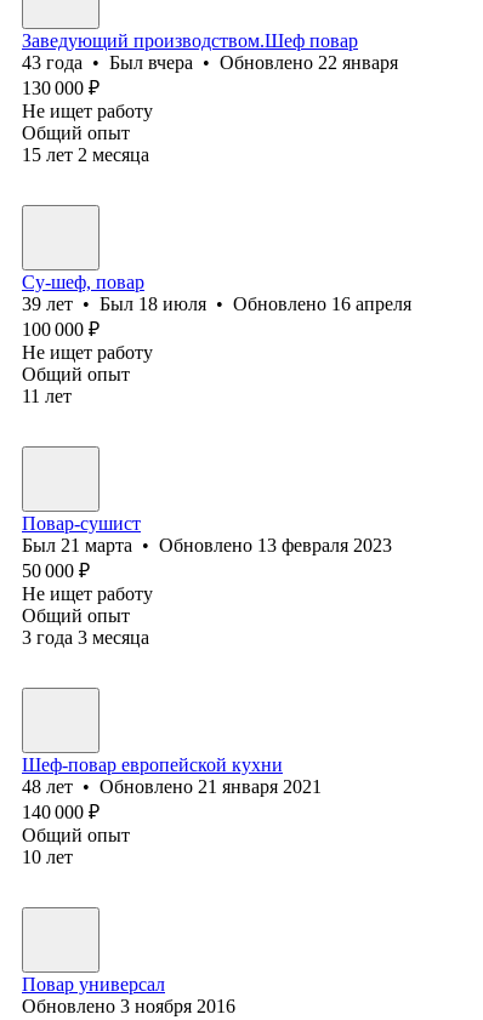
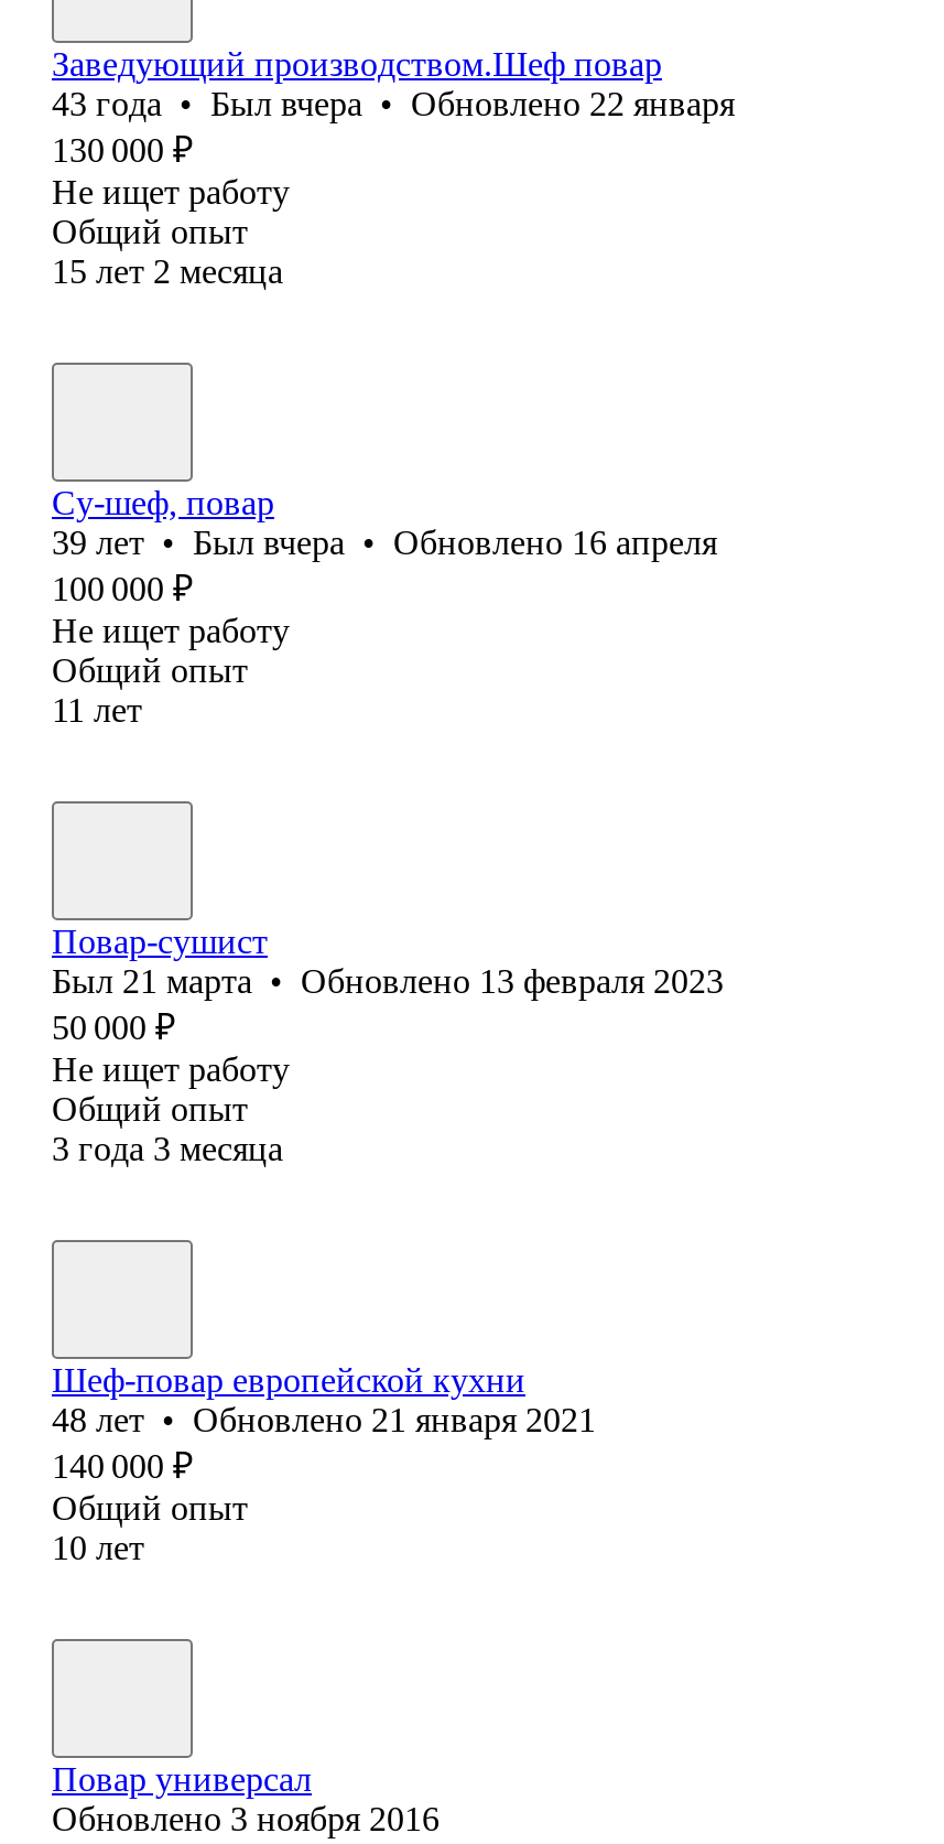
- 39 лет • Был 18 июля • Обновлено 16 апреля
+ 39 лет • Был вчера • Обновлено 16 апреля
